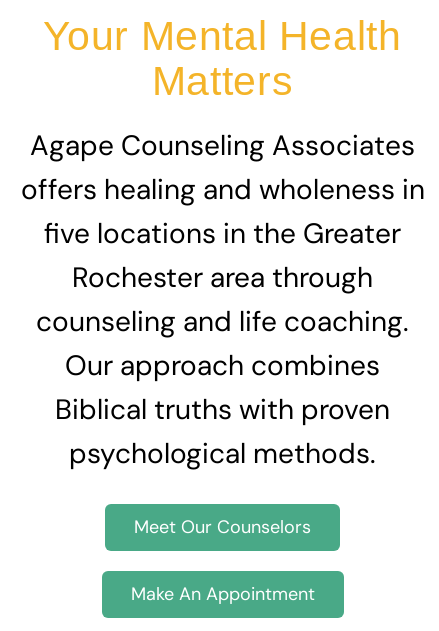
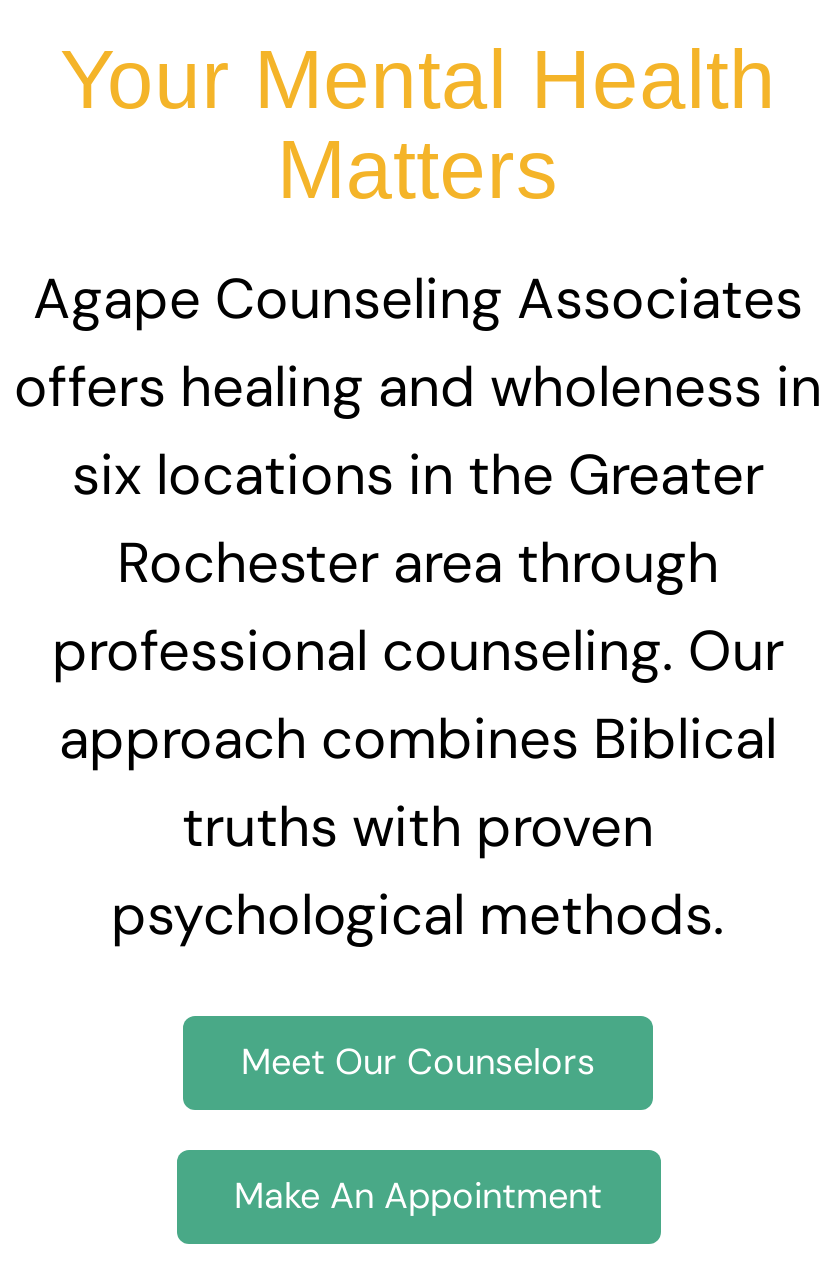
- five locations in the Greater
+ six locations in the Greater

- counseling and life coaching.
- Our approach combines
- Biblical truths with proven
+ professional counseling. Our
+ approach combines Biblical
+ truths with proven
